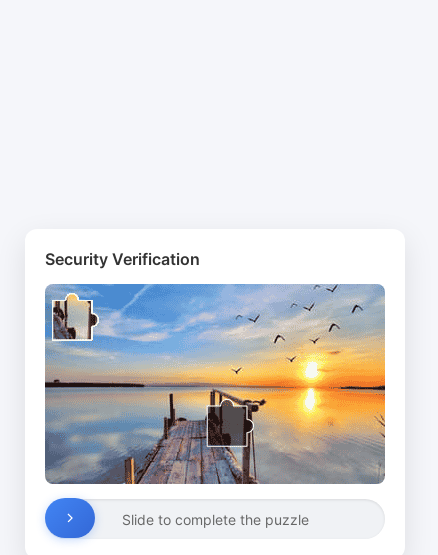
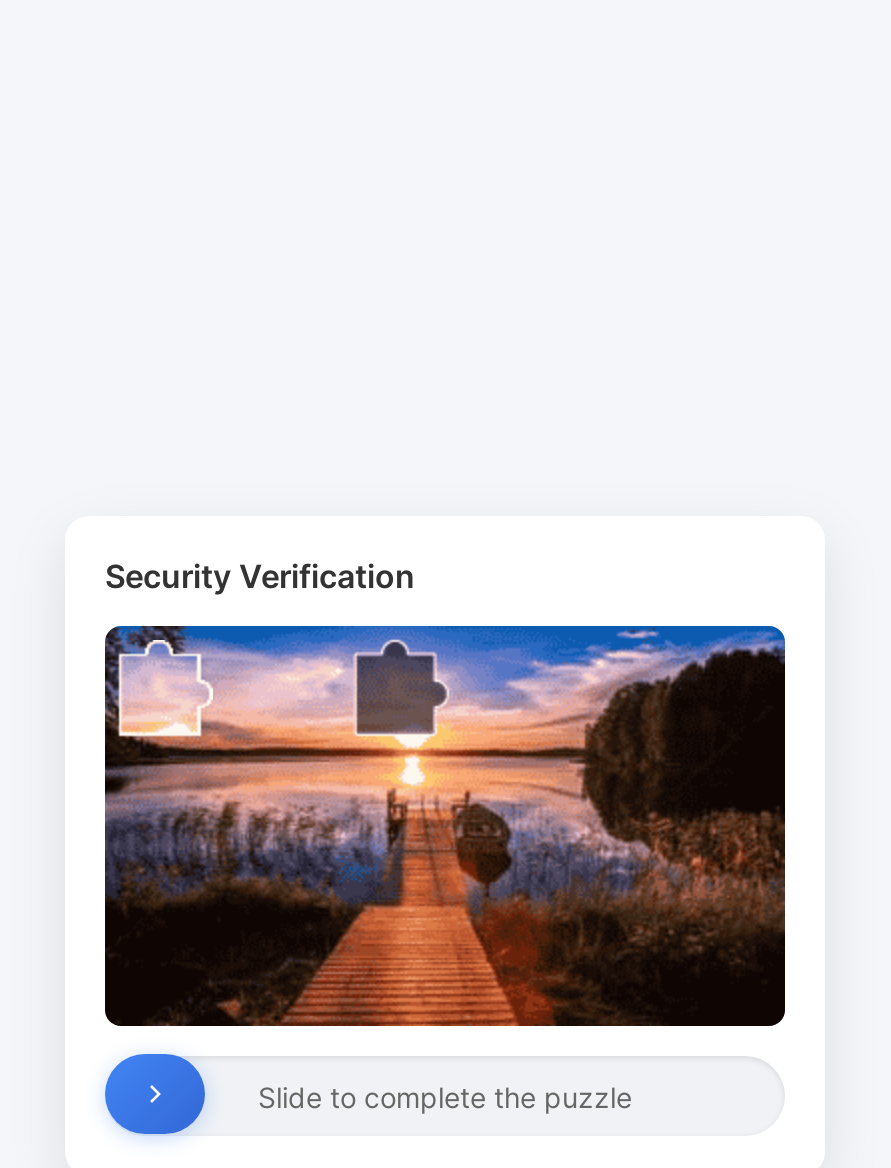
- [image]
+ [image]
